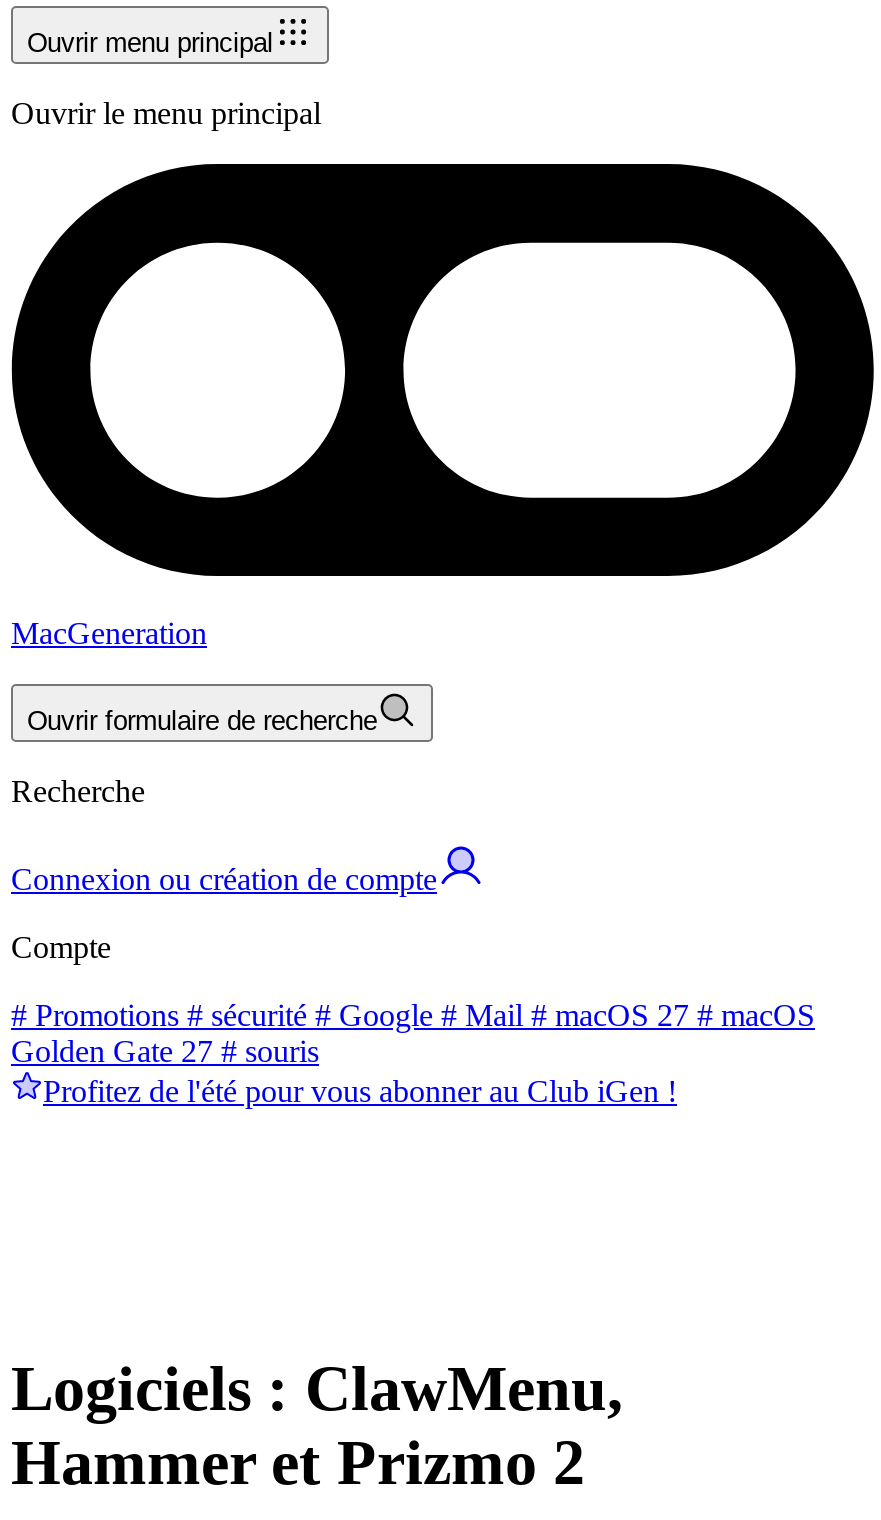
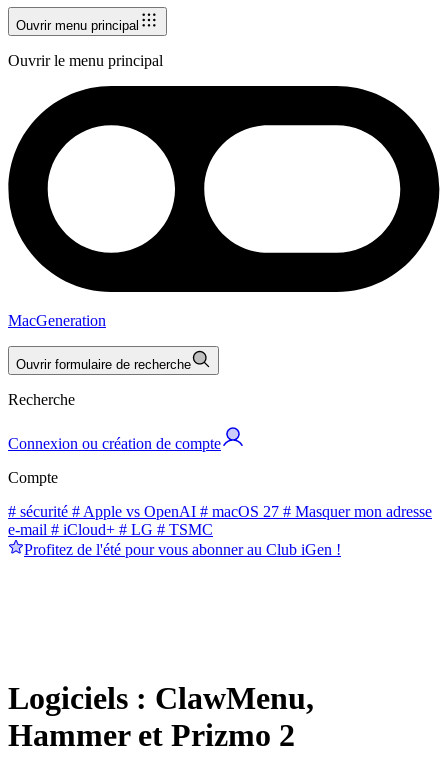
- # Promotions # sécurité # Google # Mail # macOS 27 # macOS
- Golden Gate 27 # souris
+ # sécurité # Apple vs OpenAI # macOS 27 # Masquer mon adresse
+ e-mail # iCloud+ # LG # TSMC
